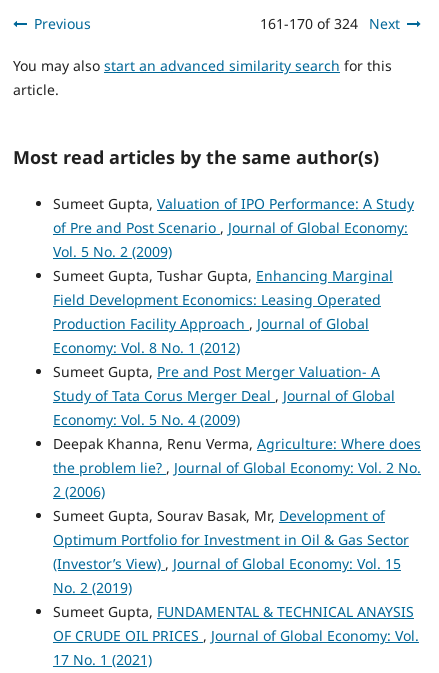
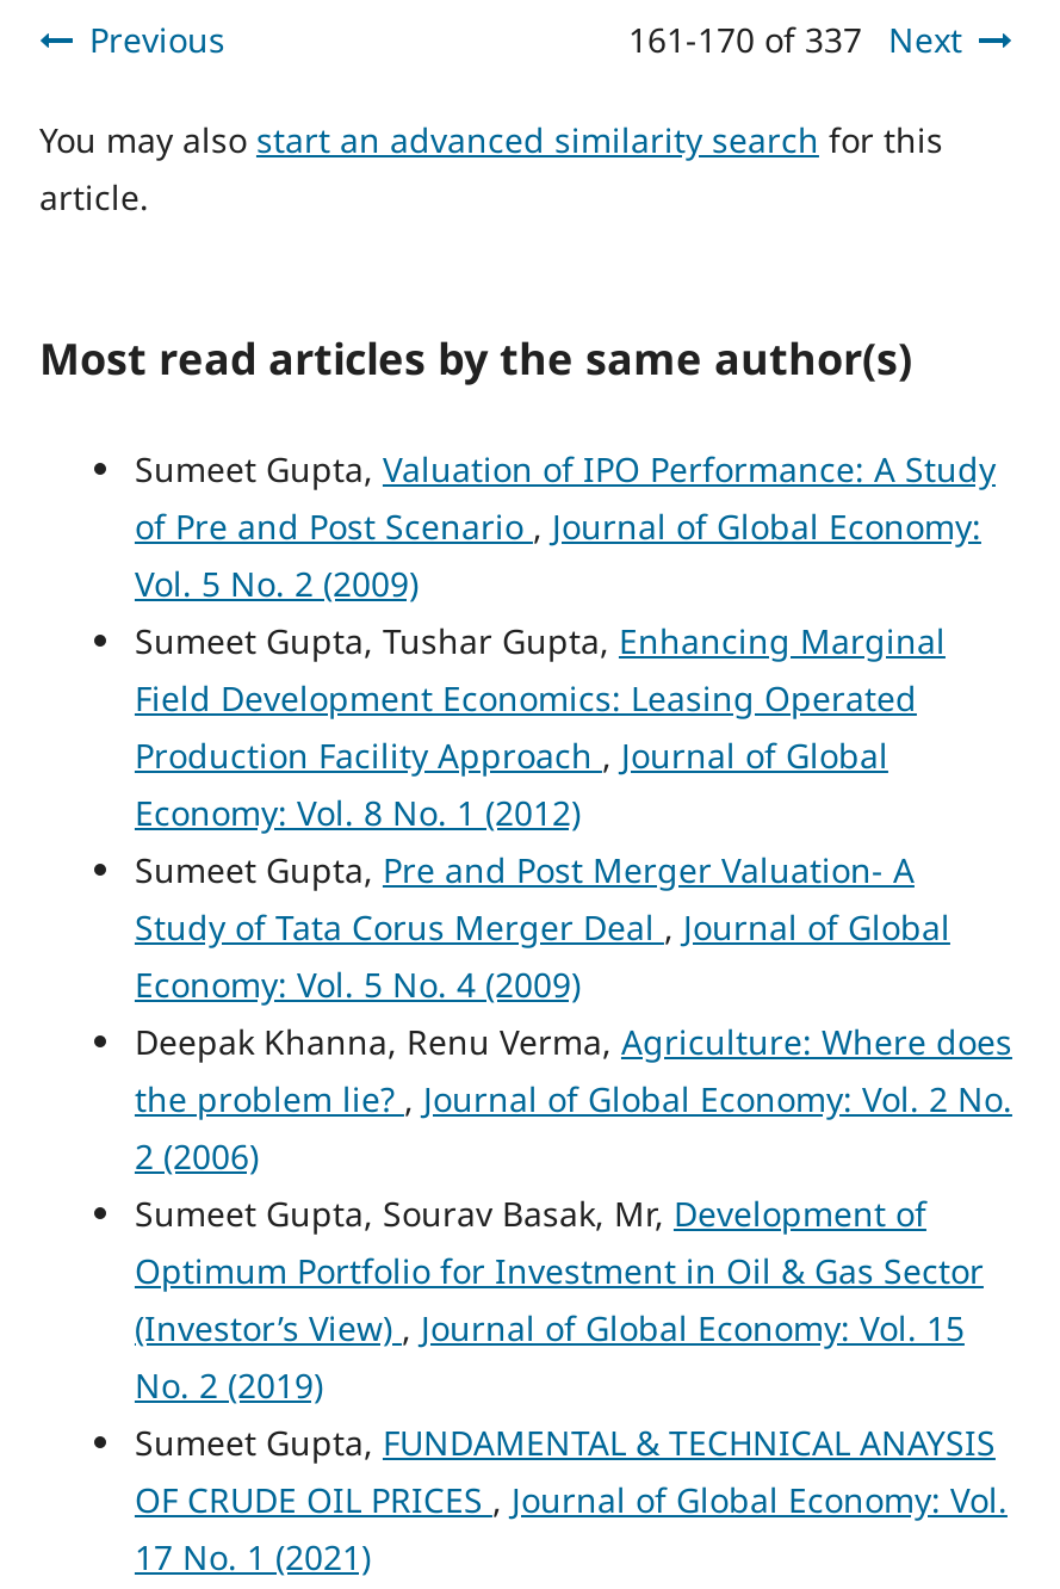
- 161-170 of 324 Next
+ 161-170 of 337 Next
